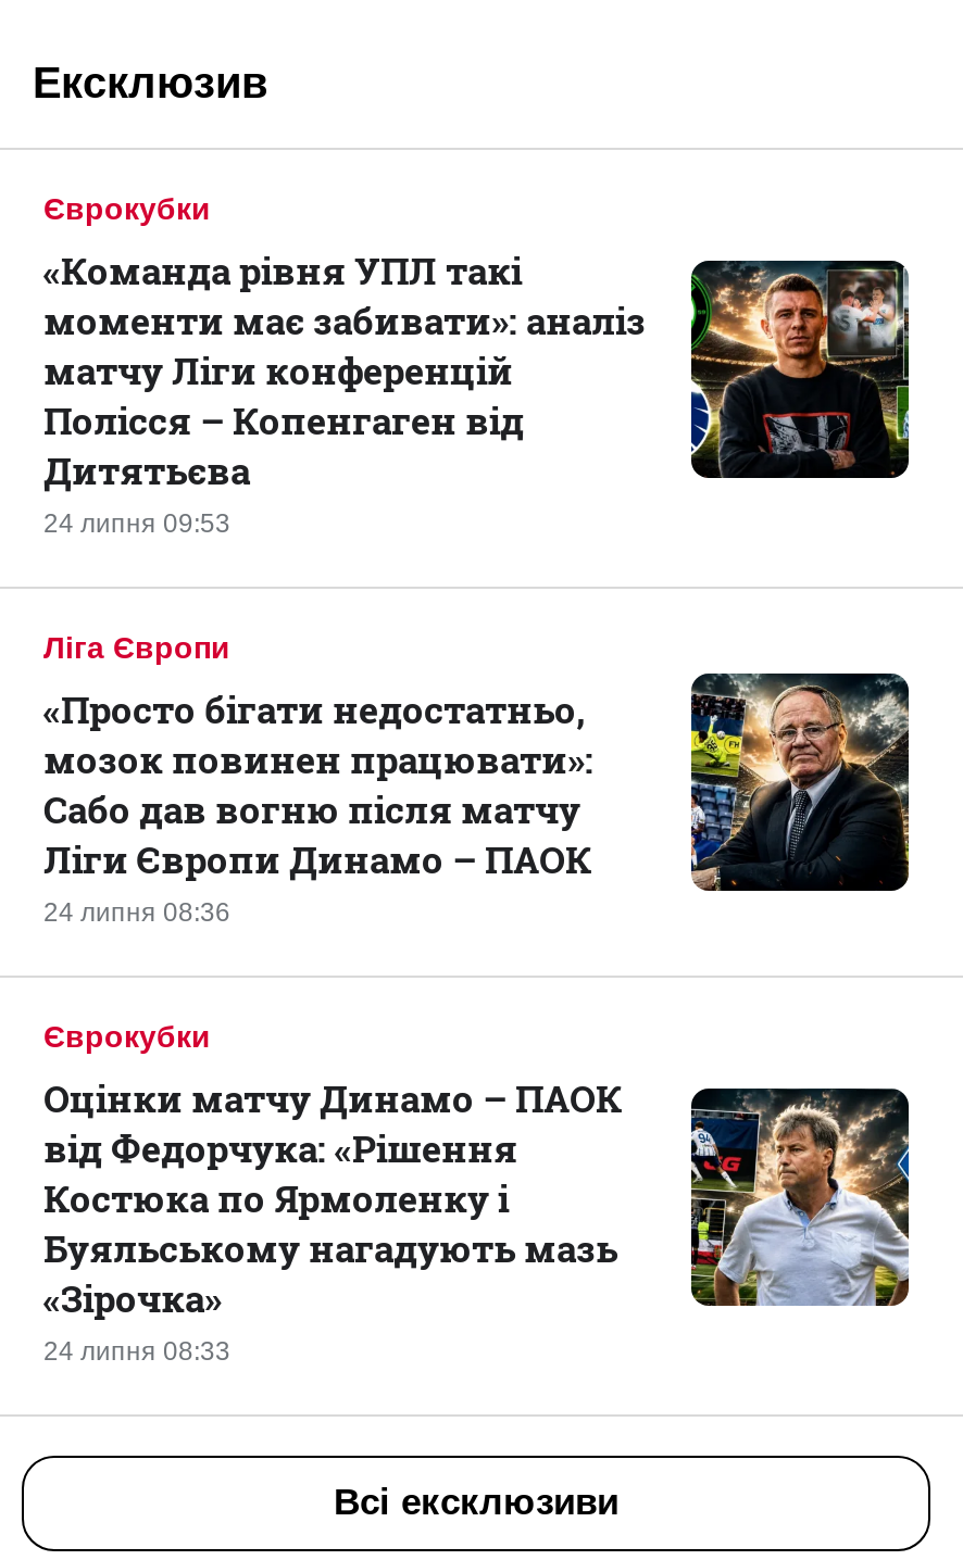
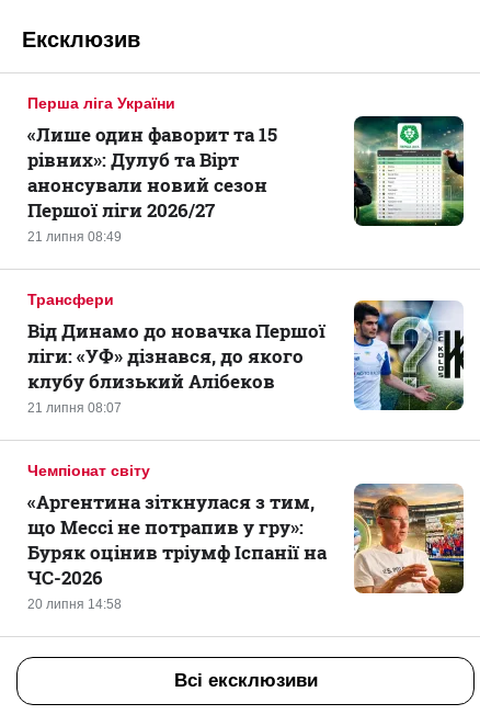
- Єврокубки
+ Перша ліга України

- «Команда рівня УПЛ такі
- моменти має забивати»: аналіз
- матчу Ліги конференцій
- Полісся – Копенгаген від
- Дитятьєва
+ «Лише один фаворит та 15
+ рівних»: Дулуб та Вірт
+ анонсували новий сезон
+ Першої ліги 2026/27

- [image]
+ [image]

- 24 липня 09:53
+ 21 липня 08:49

- Ліга Європи
+ Трансфери

- [image]
+ [image]

- «Просто бігати недостатньо,
- мозок повинен працювати»:
- Сабо дав вогню після матчу
- Ліги Європи Динамо – ПАОК
+ Від Динамо до новачка Першої
+ ліги: «УФ» дізнався, до якого
+ клубу близький Алібеков

- 24 липня 08:36
+ 21 липня 08:07

- Єврокубки
+ Чемпіонат світу

- [image]
- Оцінки матчу Динамо – ПАОК
- від Федорчука: «Рішення
- Костюка по Ярмоленку і
- Буяльському нагадують мазь
- «Зірочка»
+ [image]
+ «Аргентина зіткнулася з тим,
+ що Мессі не потрапив у гру»:
+ Буряк оцінив тріумф Іспанії на
+ ЧС-2026

- 24 липня 08:33
+ 20 липня 14:58
